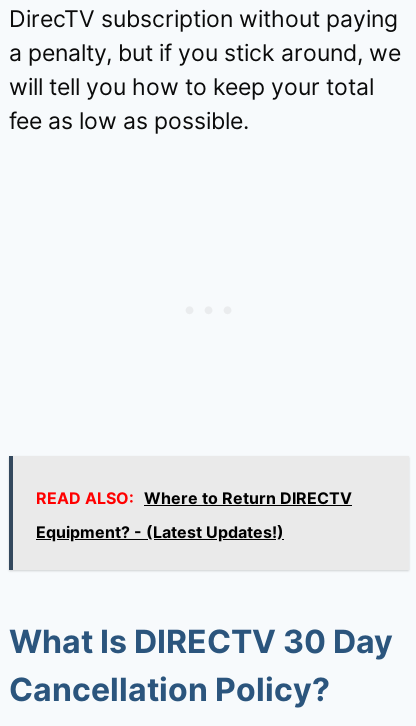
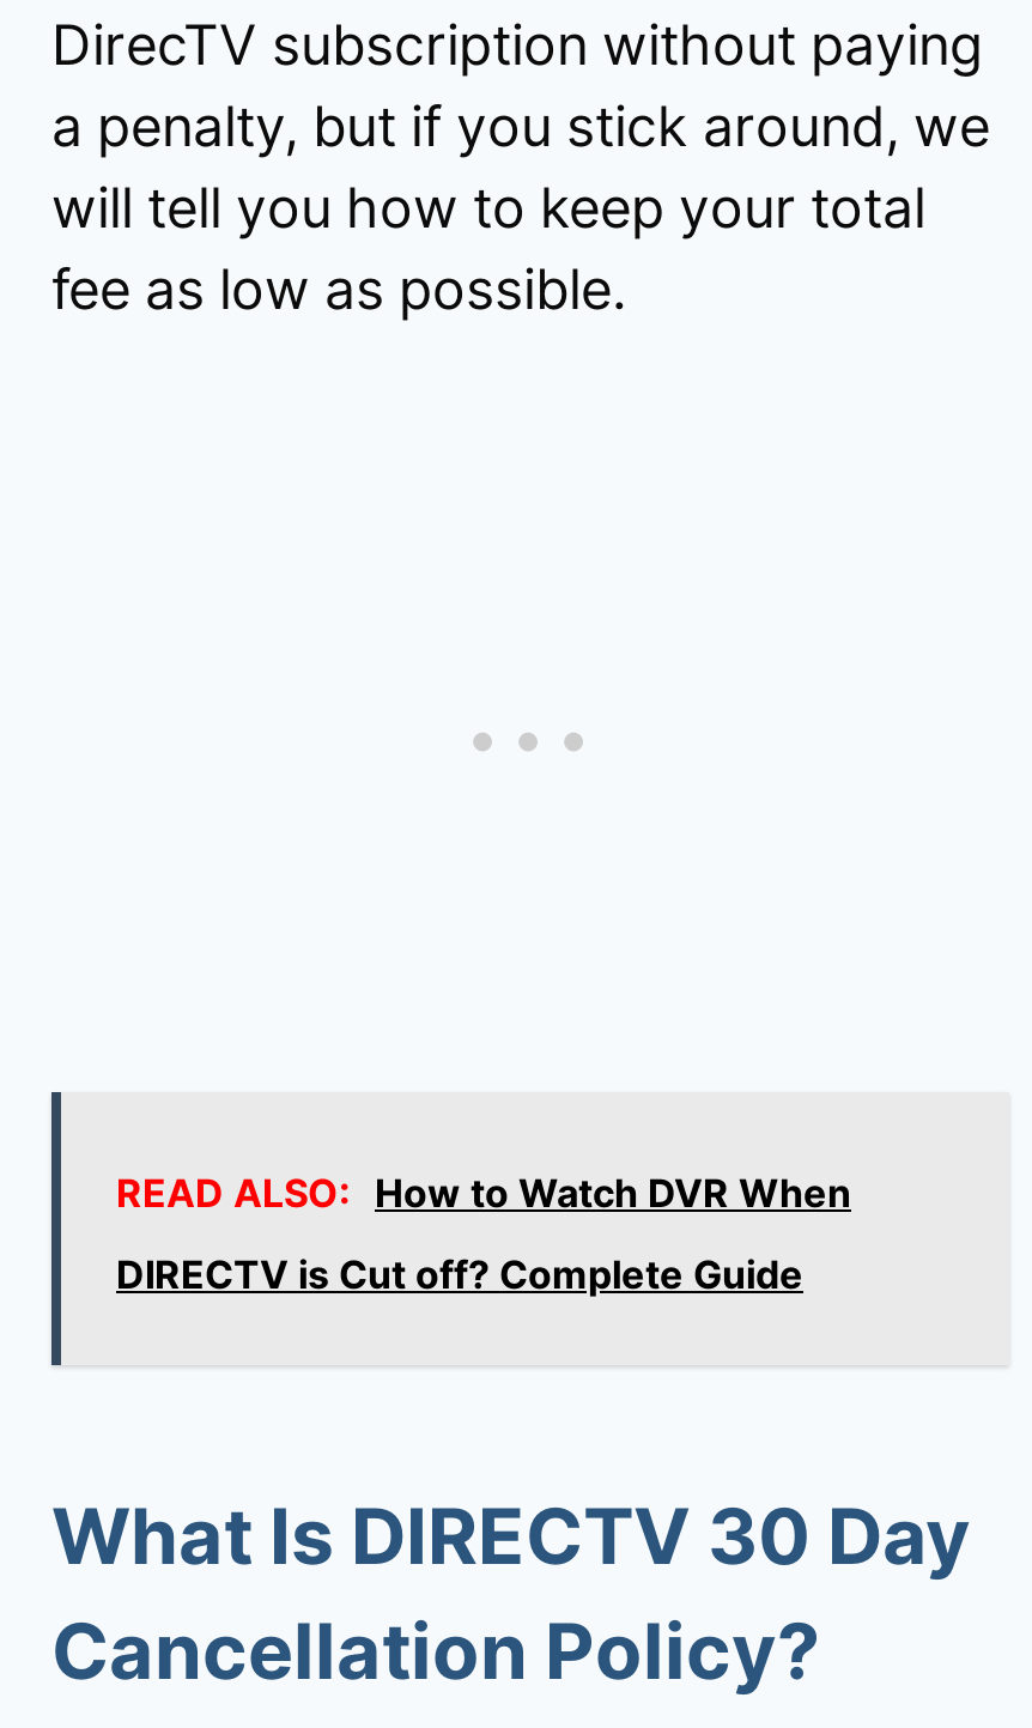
- READ ALSO: Where to Return DIRECTV
+ READ ALSO: How to Watch DVR When

- Equipment? - (Latest Updates!)
+ DIRECTV is Cut off? Complete Guide
